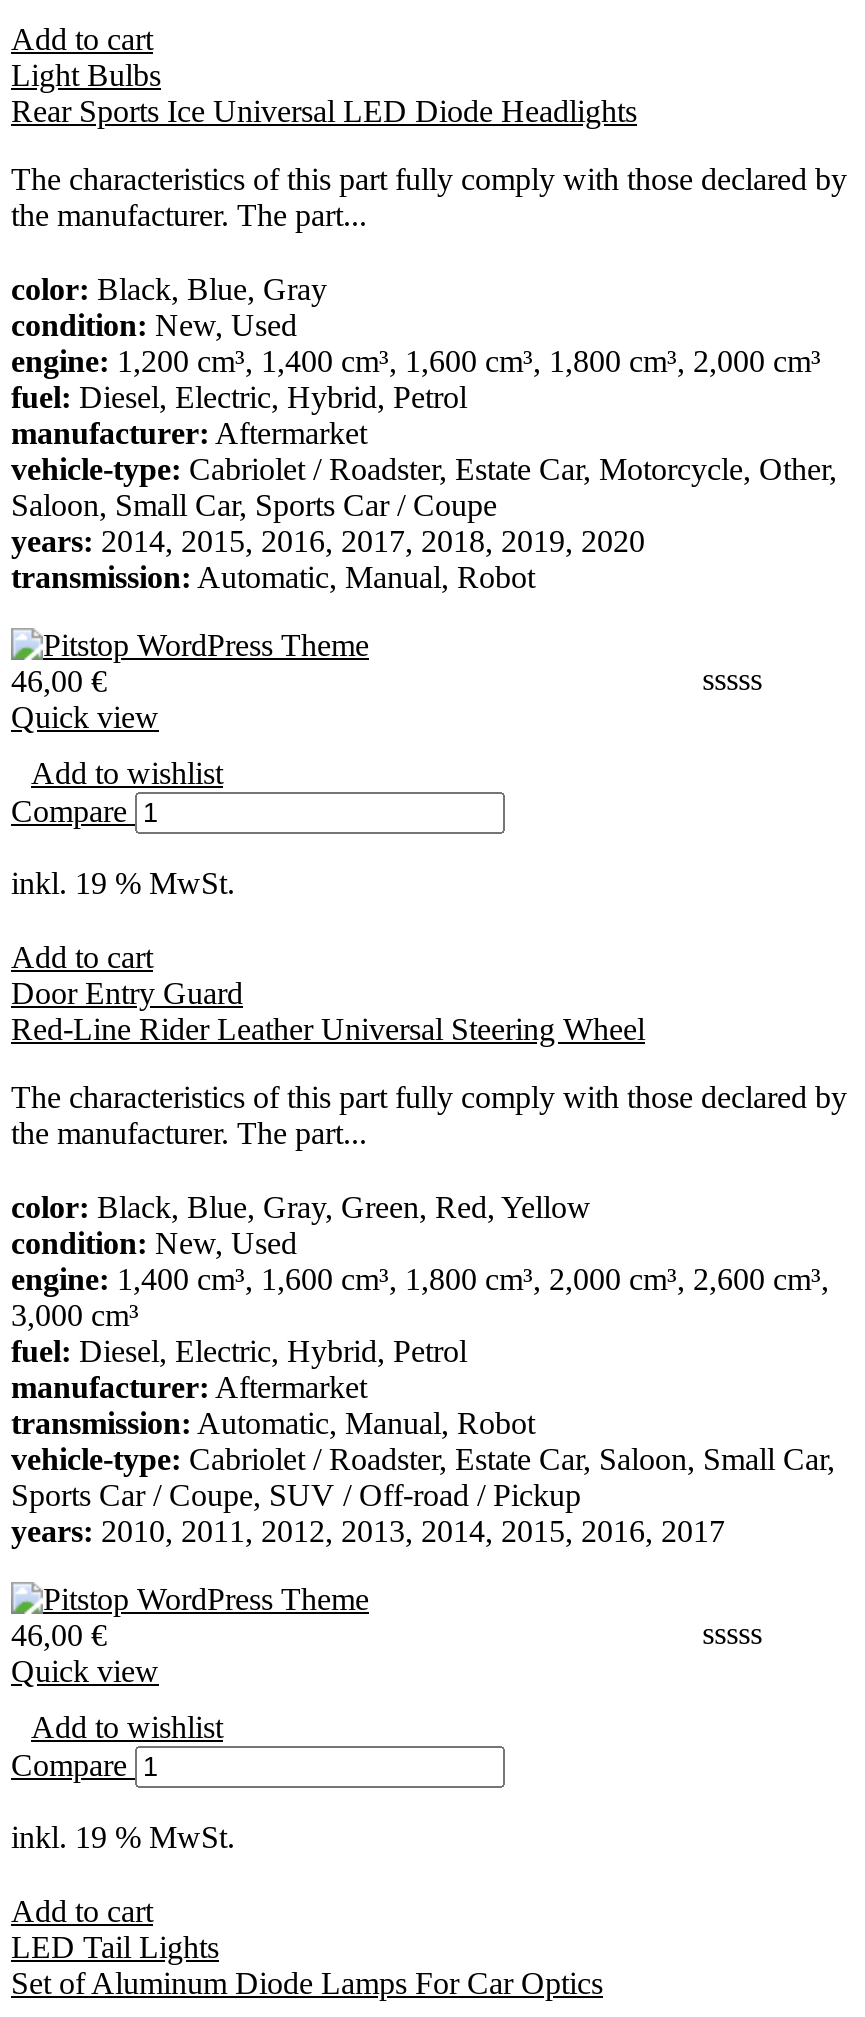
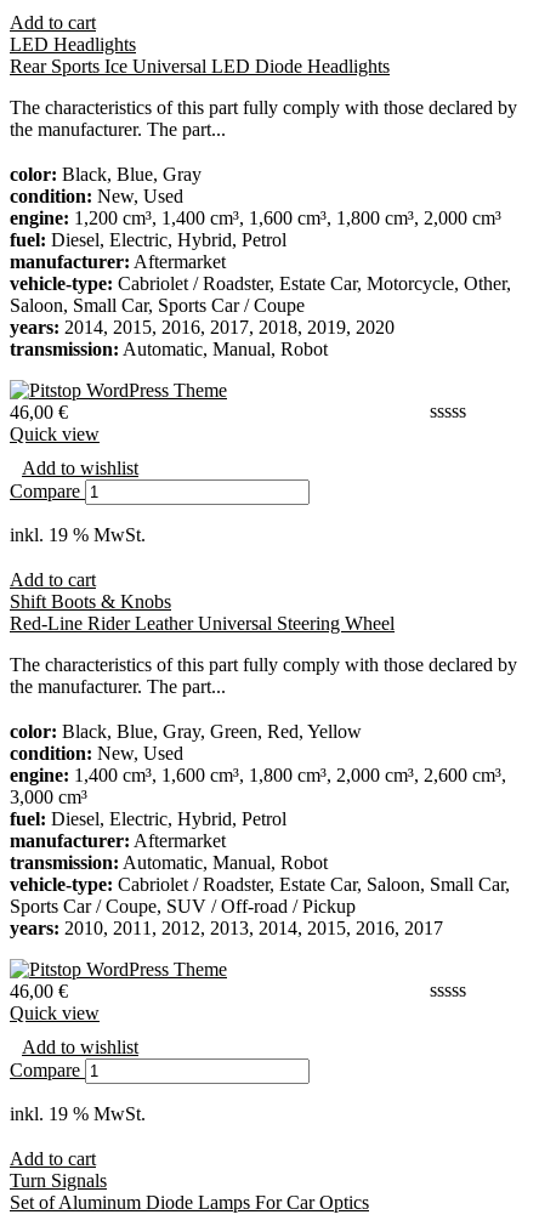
- Light Bulbs
+ LED Headlights

- Door Entry Guard
+ Shift Boots & Knobs

- LED Tail Lights
+ Turn Signals
